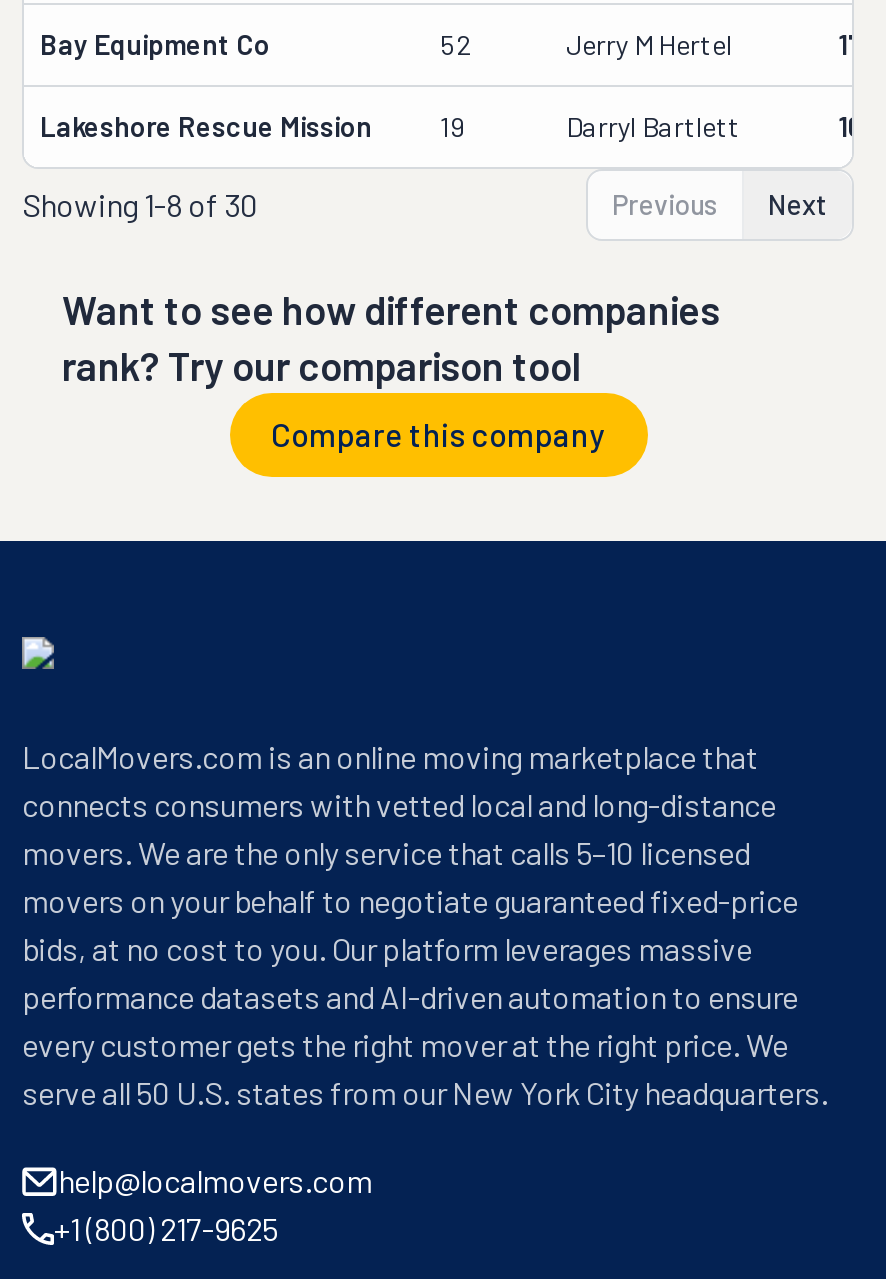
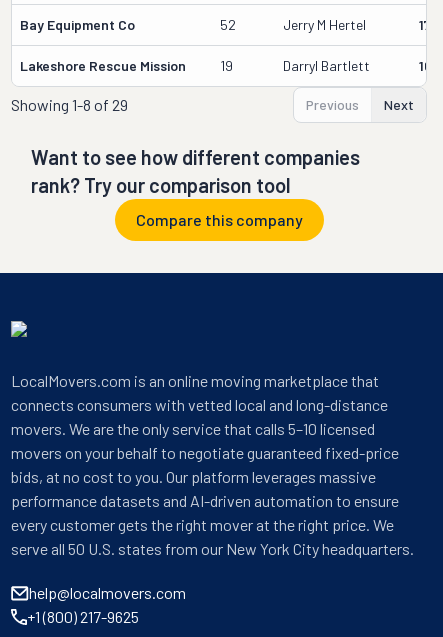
- Showing 1-8 of 30
+ Showing 1-8 of 29
